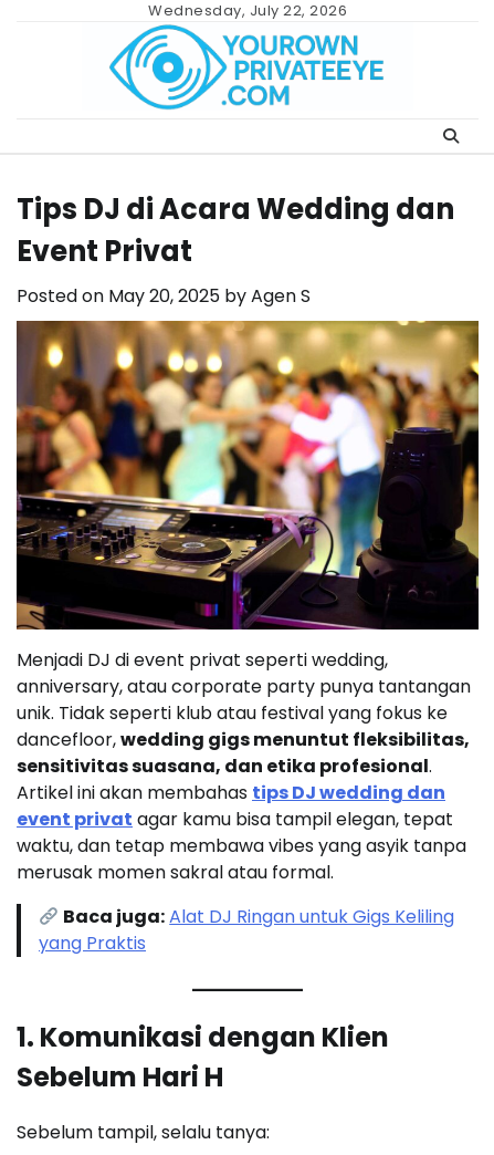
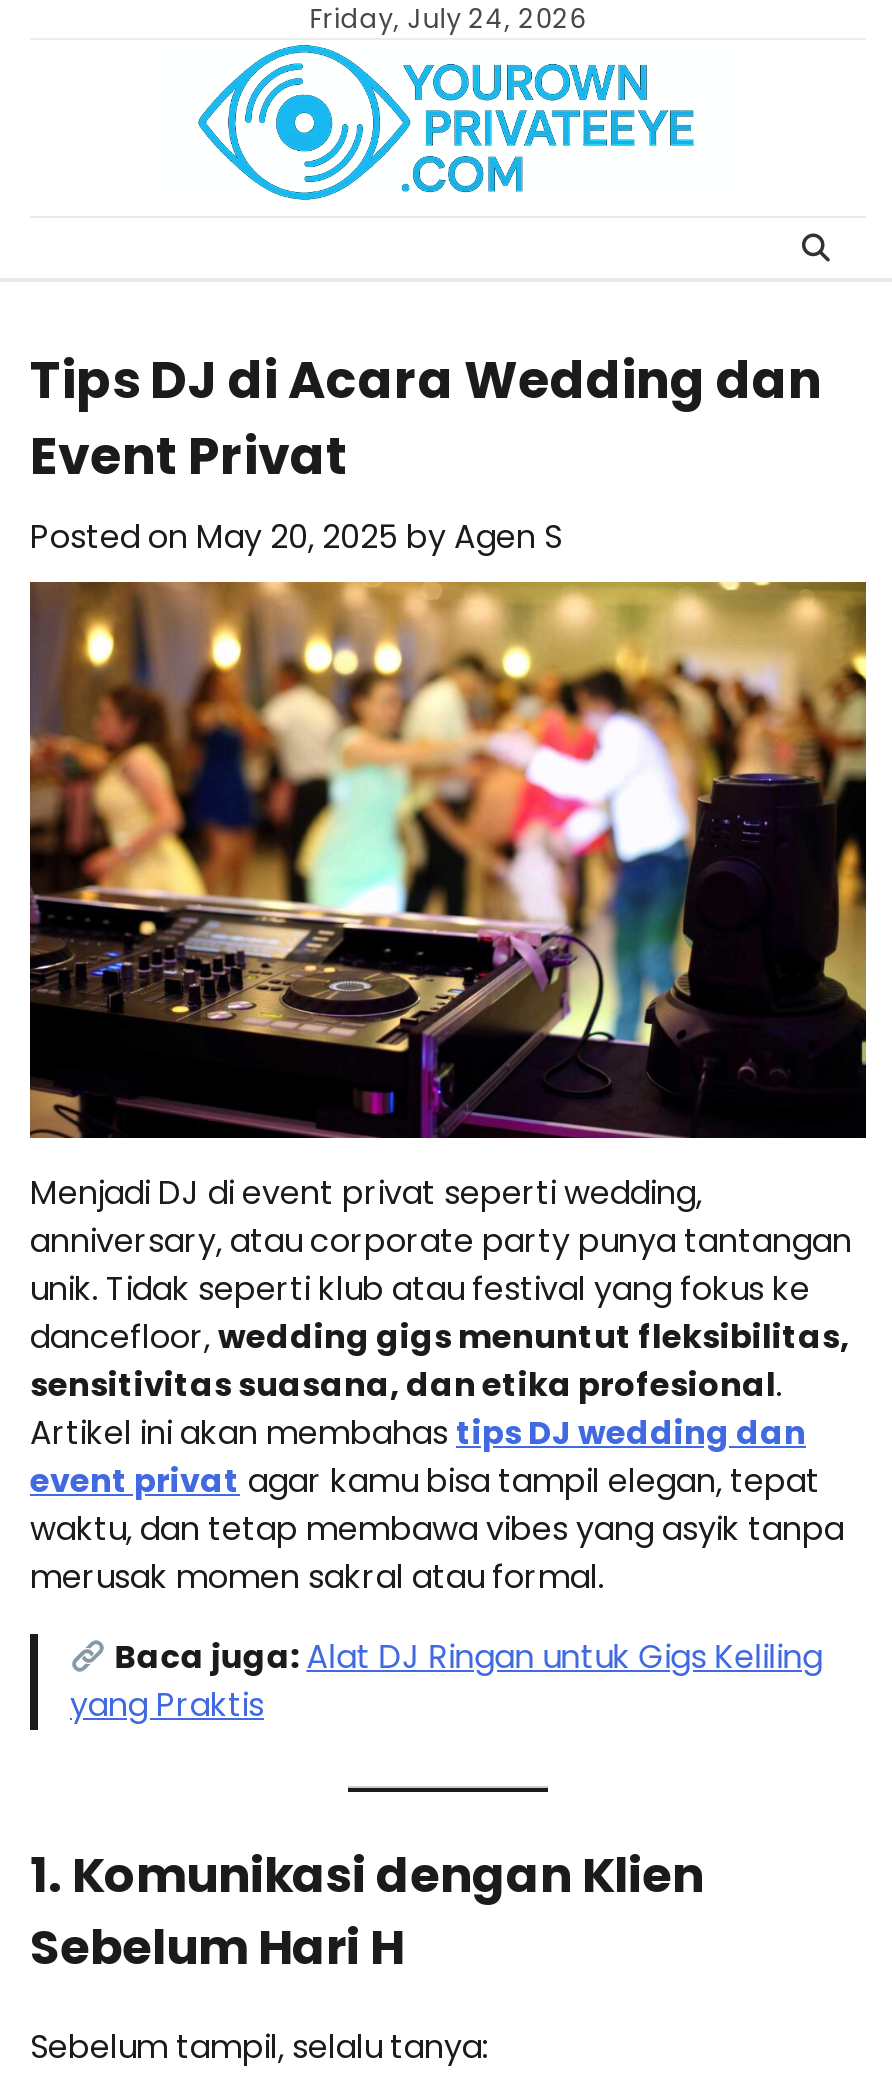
- Wednesday, July 22, 2026
+ Friday, July 24, 2026
